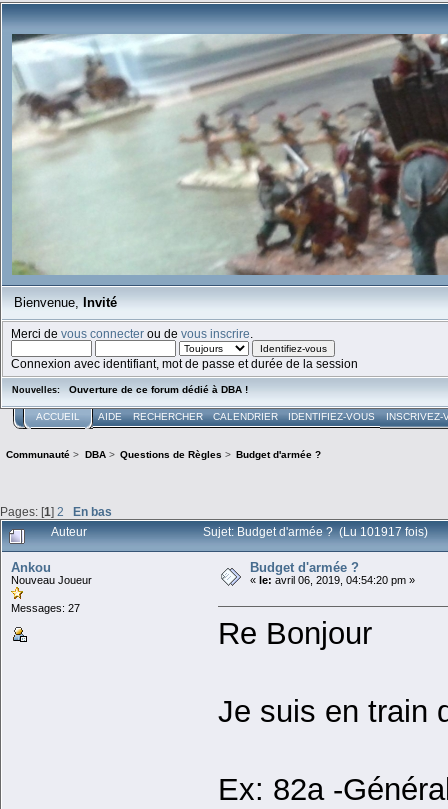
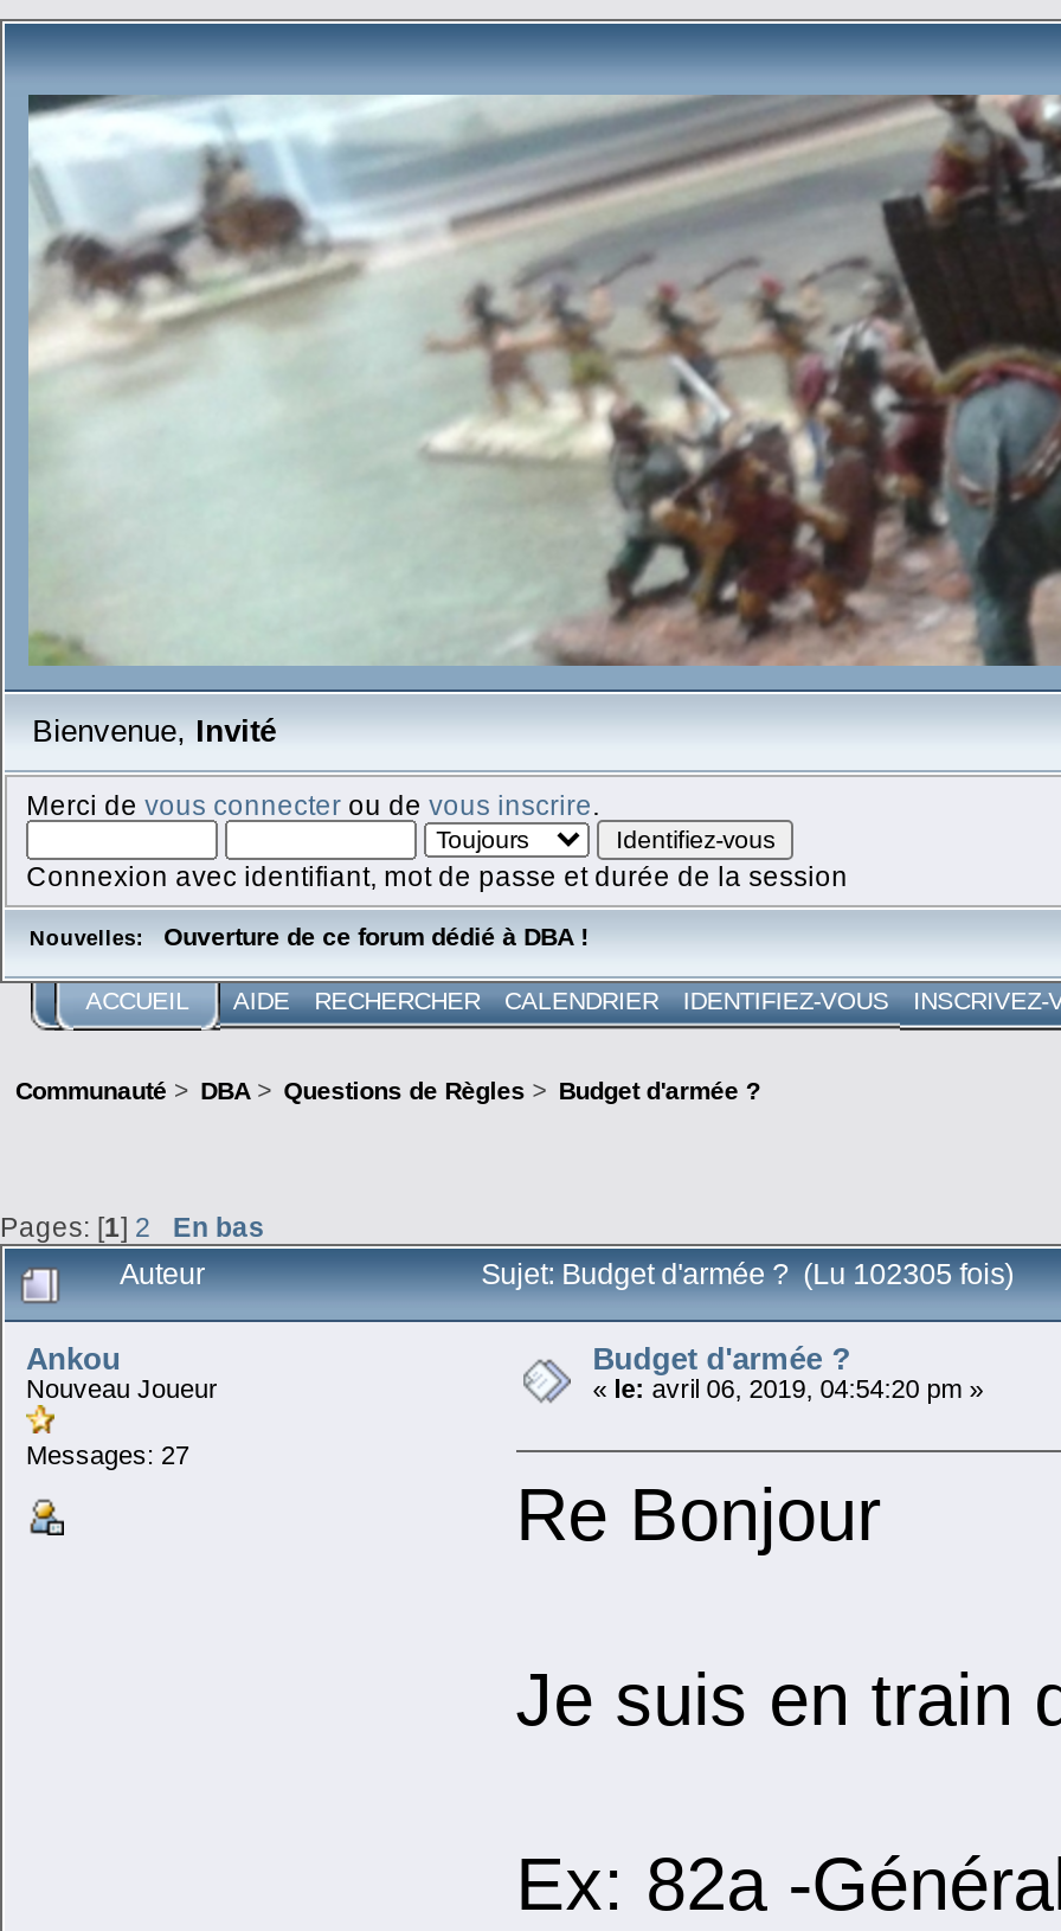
- Sujet: Budget d'armée ? (Lu 101917 fois)
+ Sujet: Budget d'armée ? (Lu 102305 fois)
